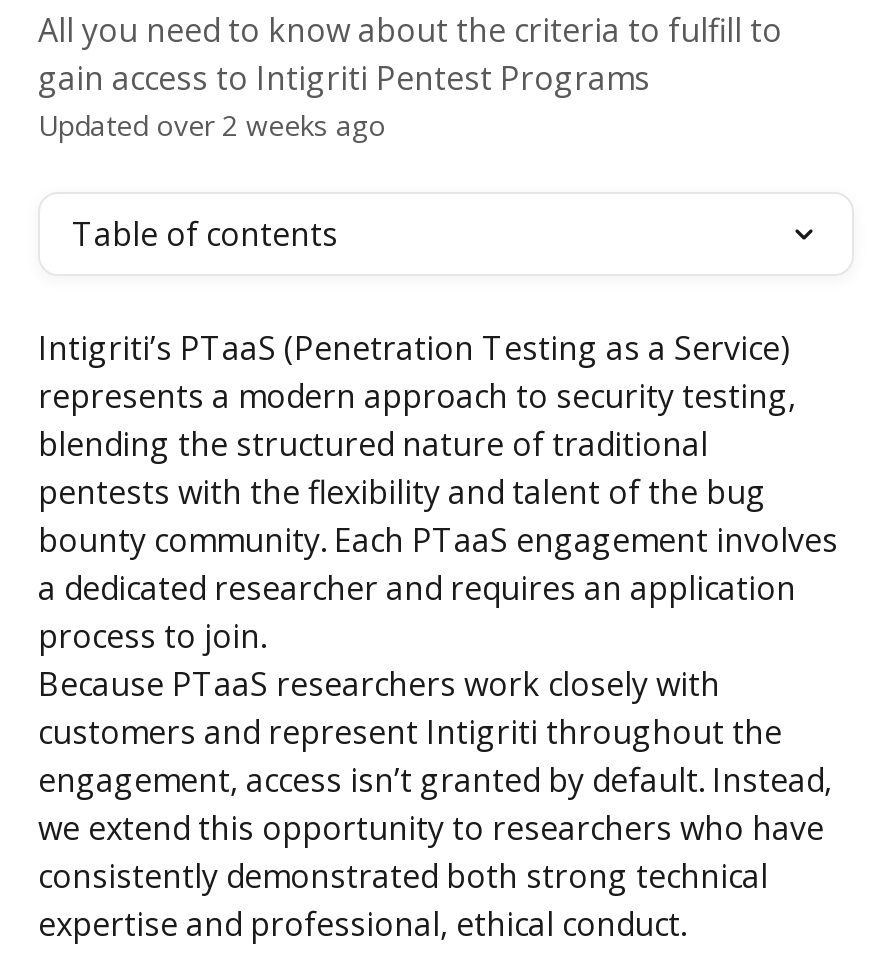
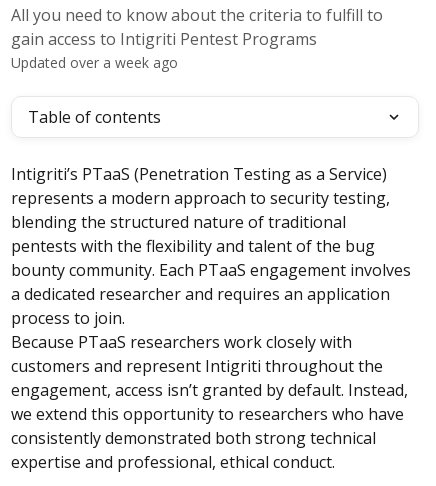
- Updated over 2 weeks ago
+ Updated over a week ago
